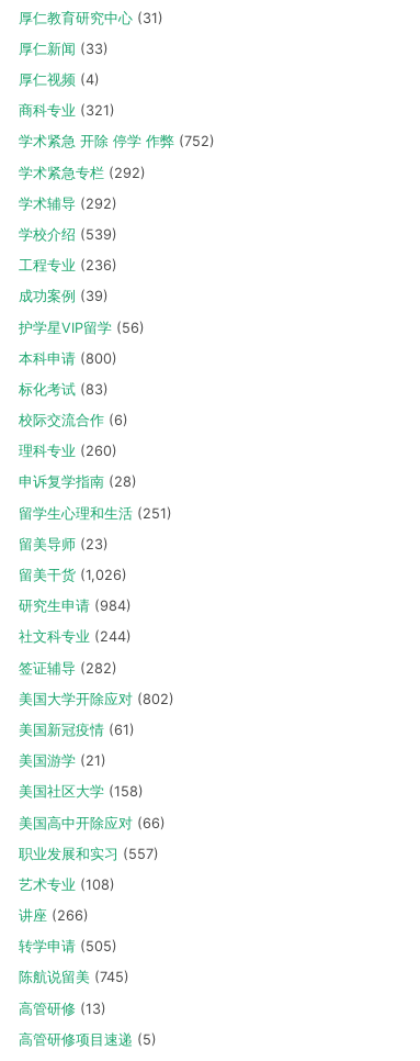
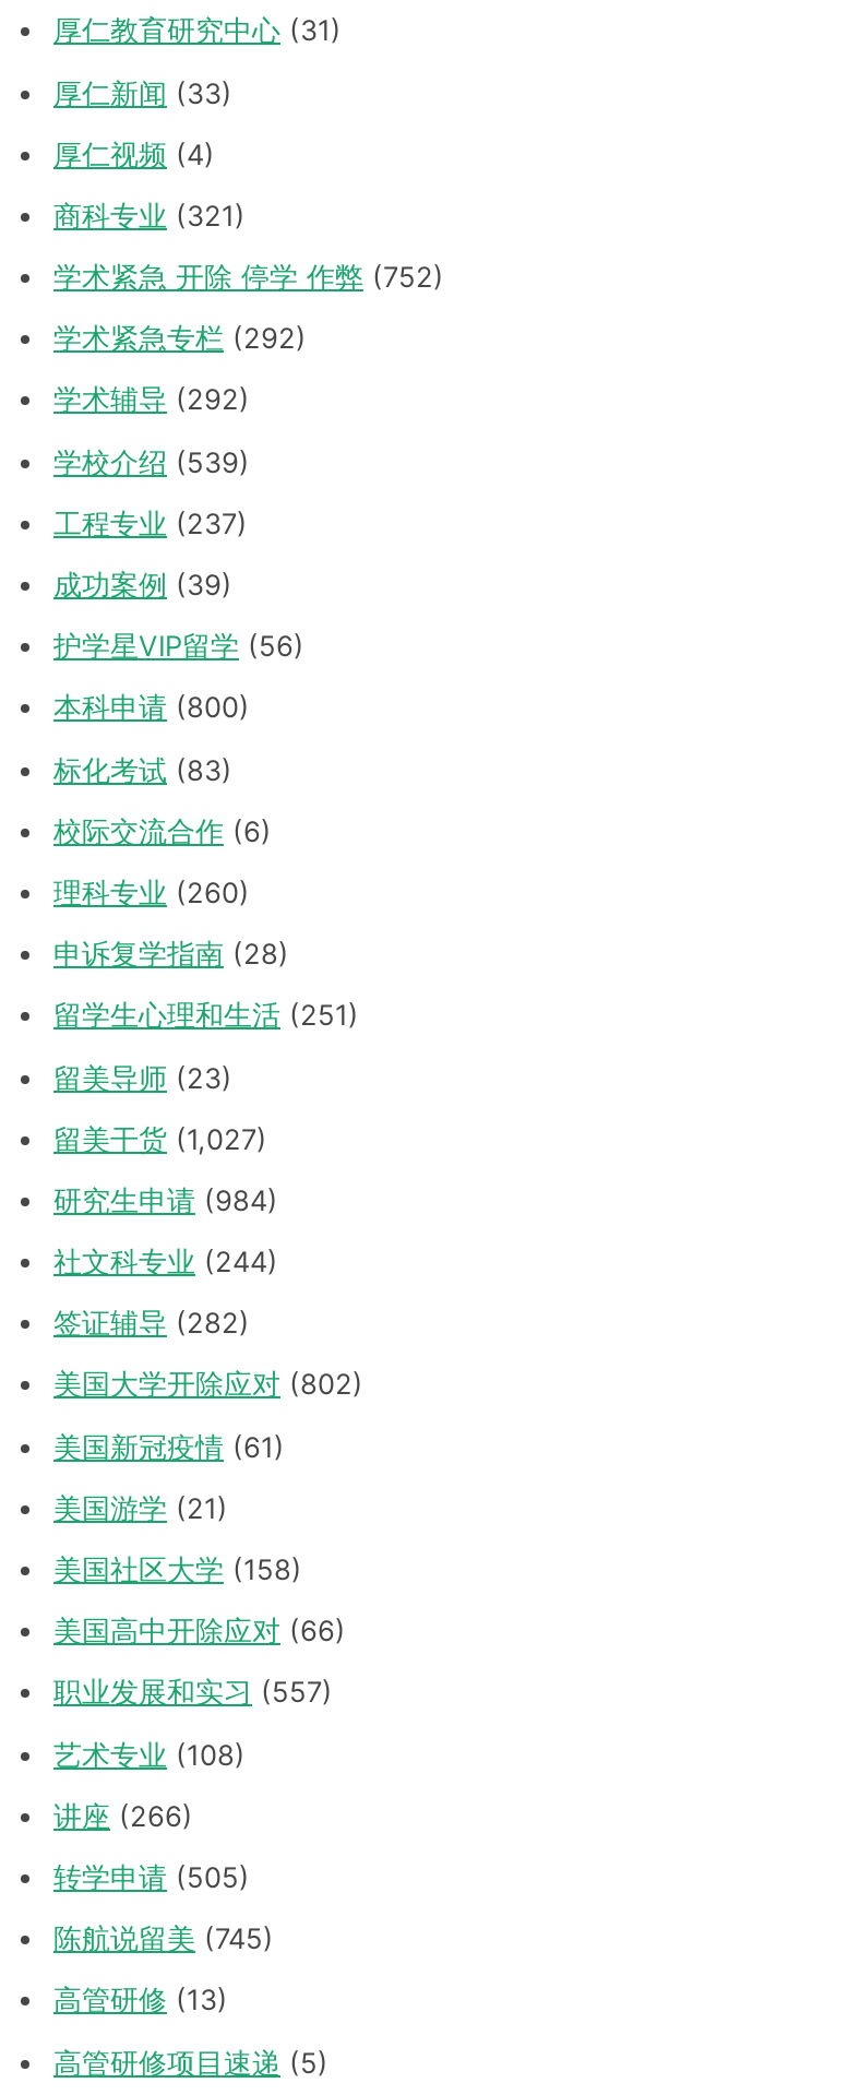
- 工程专业(236)
+ 工程专业(237)

- 留美干货(1,026)
+ 留美干货(1,027)
